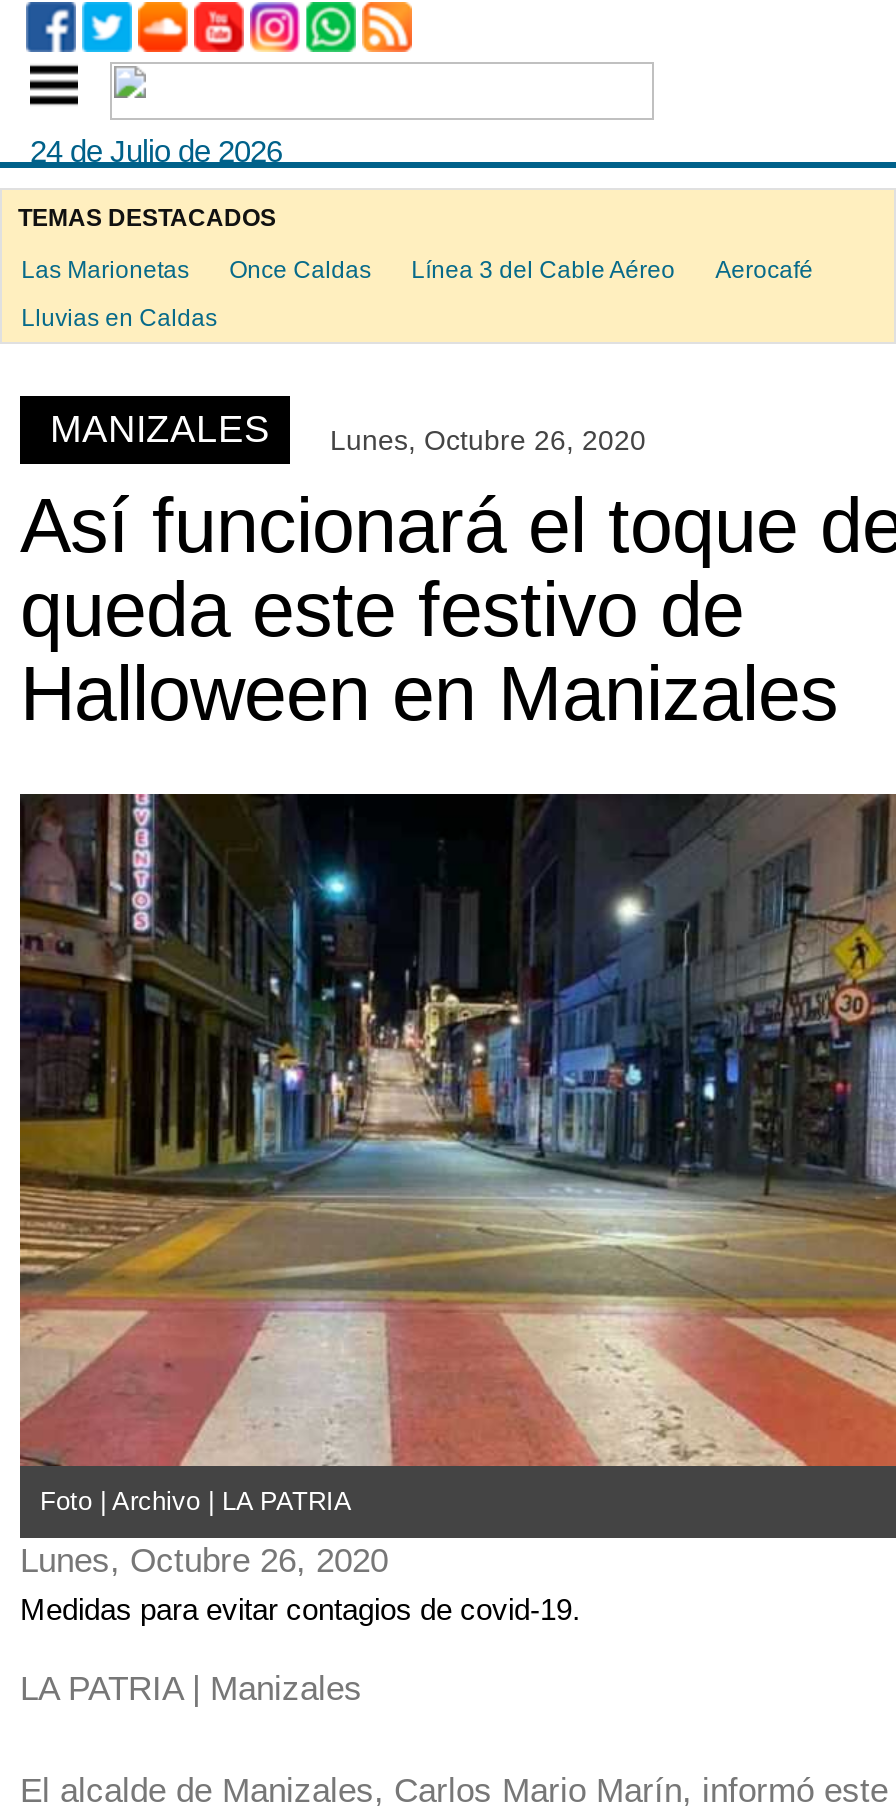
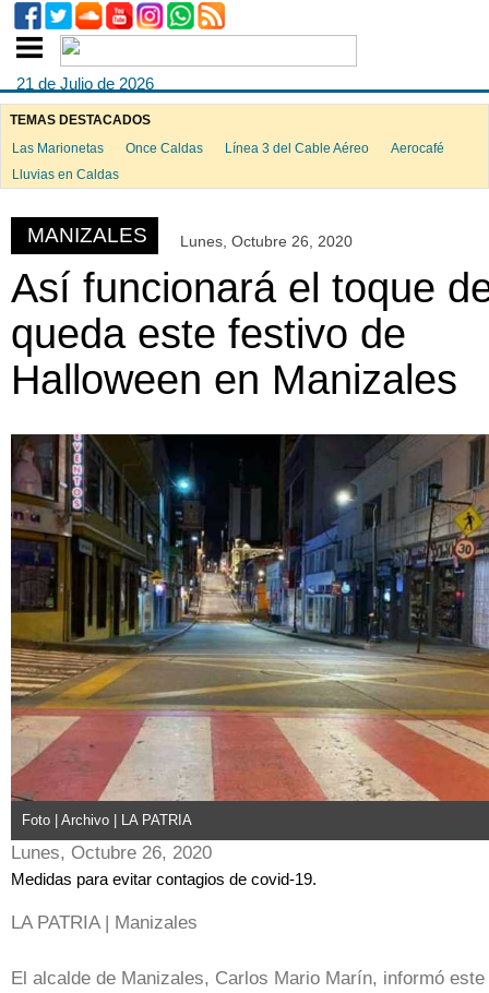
- 24 de Julio de 2026
+ 21 de Julio de 2026
